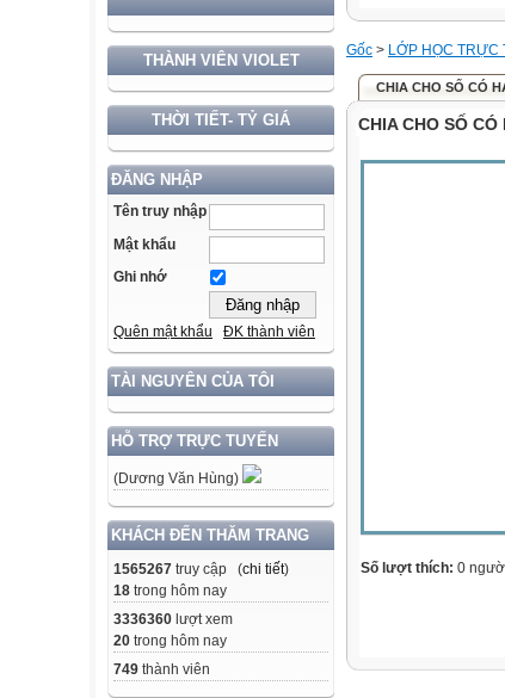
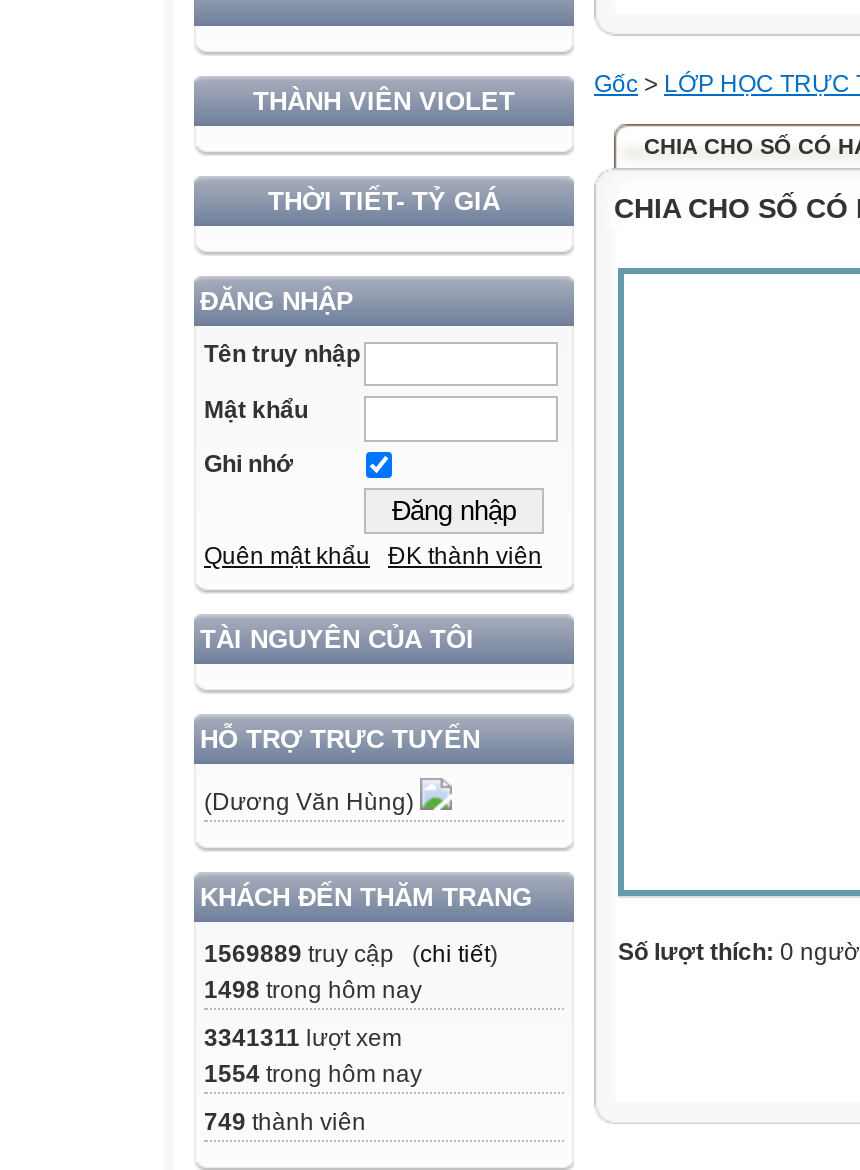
- 1565267 truy cập (chi tiết)
+ 1569889 truy cập (chi tiết)

- 18 trong hôm nay
+ 1498 trong hôm nay

- 3336360 lượt xem
+ 3341311 lượt xem

- 20 trong hôm nay
+ 1554 trong hôm nay
